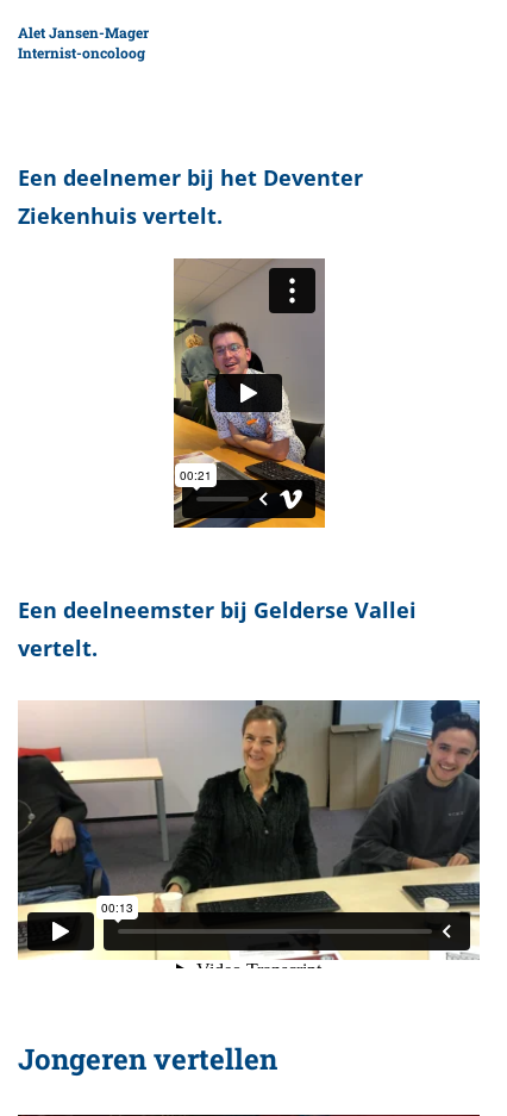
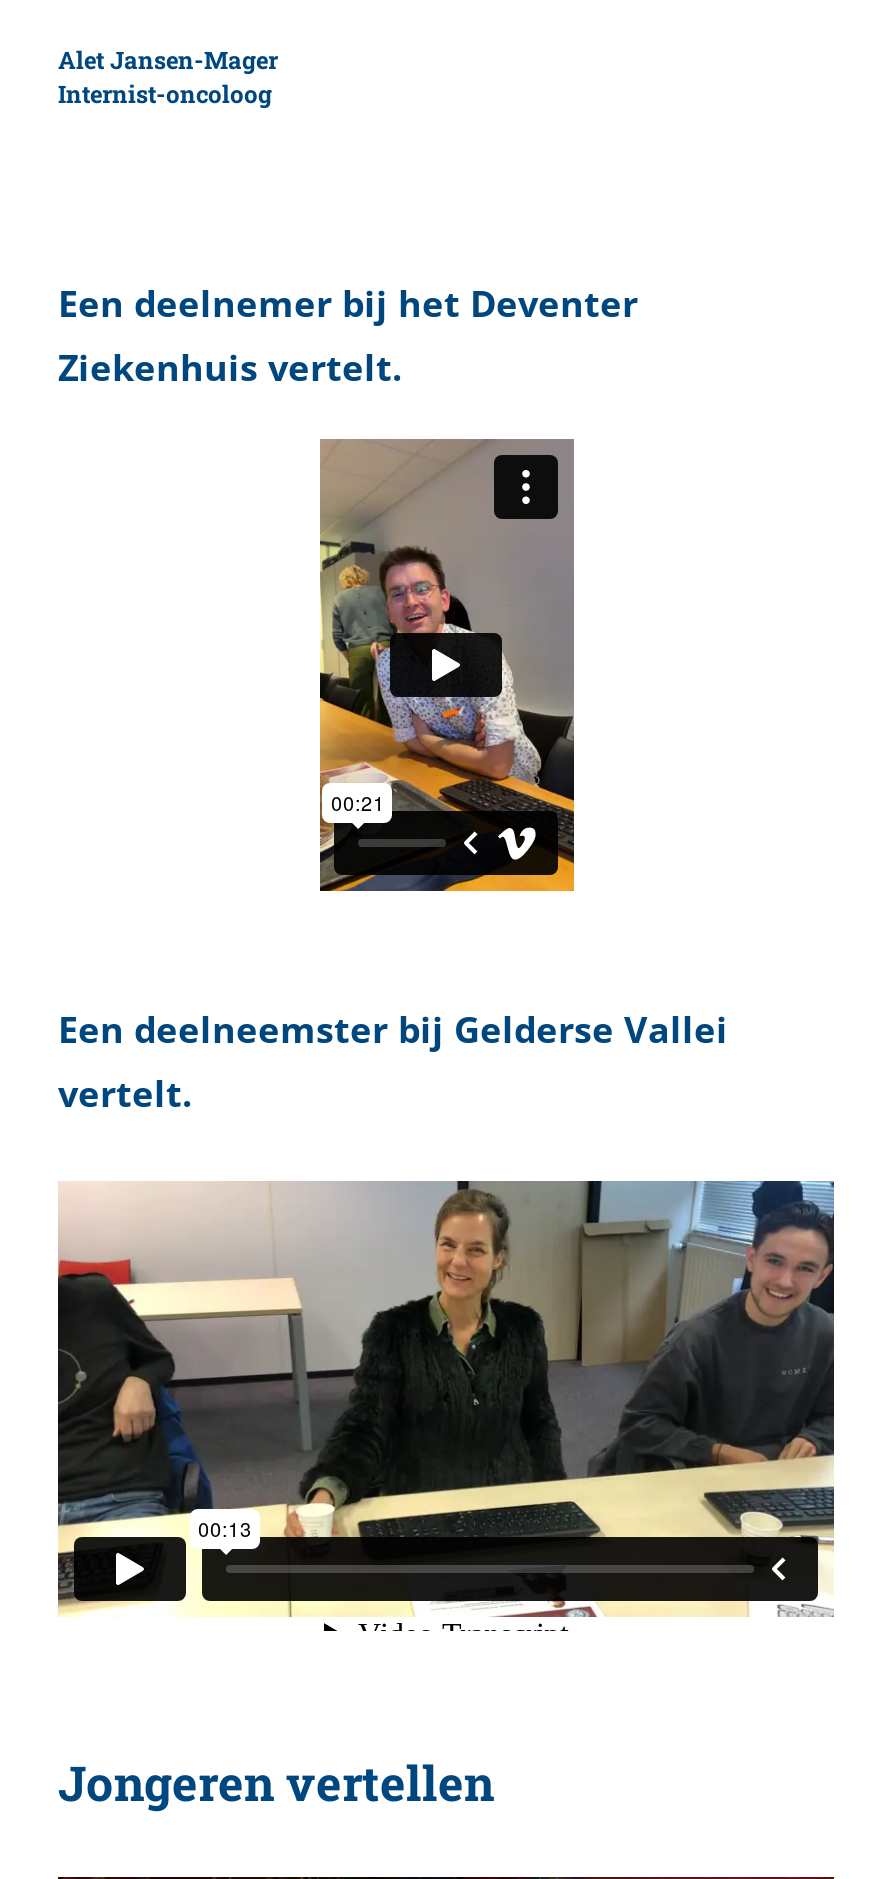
- [image]
+ [image]
